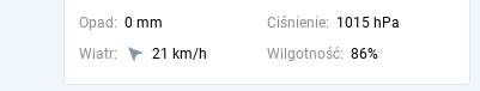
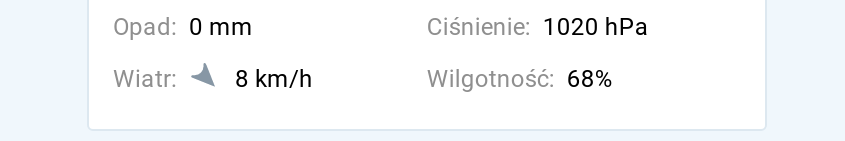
- Ciśnienie: 1015 hPa
+ Ciśnienie: 1020 hPa

- 21 km/h
- Wilgotność: 86%
+ 8 km/h
+ Wilgotność: 68%
